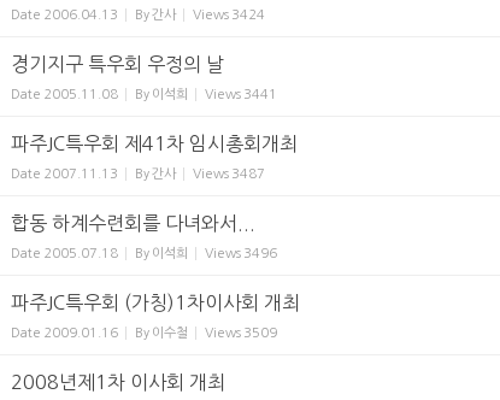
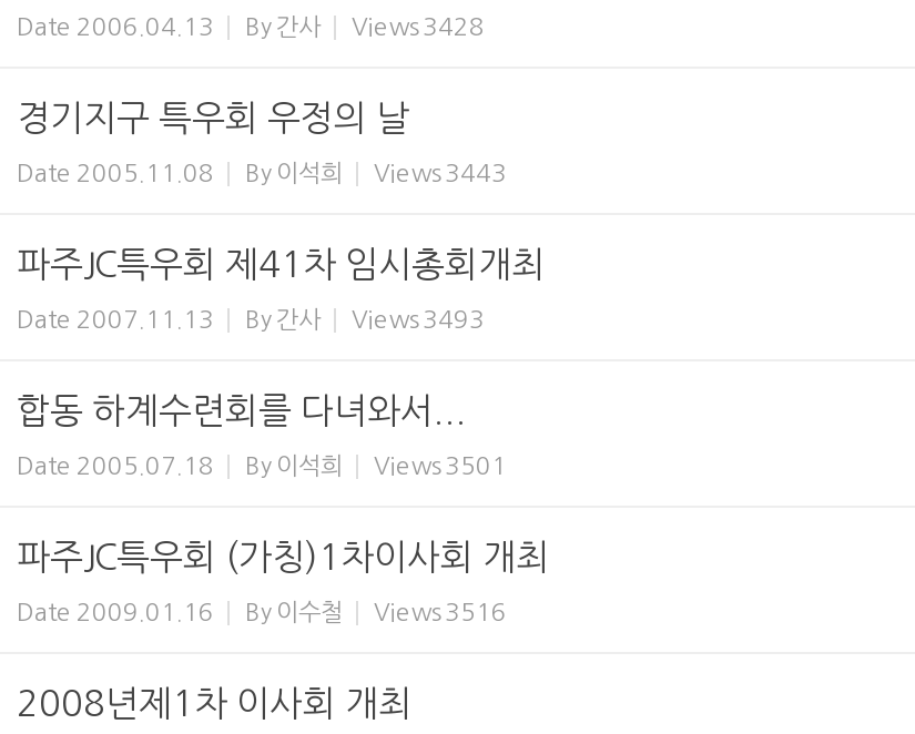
- Views 3424
+ Views 3428

- Date 2005.11.08 By 이석희 Views 3441
+ Date 2005.11.08 By 이석희 Views 3443

- Views 3487
+ Views 3493

- Date 2005.07.18 By 이석희 Views 3496
+ Date 2005.07.18 By 이석희 Views 3501

- Date 2009.01.16 By 이수철 Views 3509
+ Date 2009.01.16 By 이수철 Views 3516
